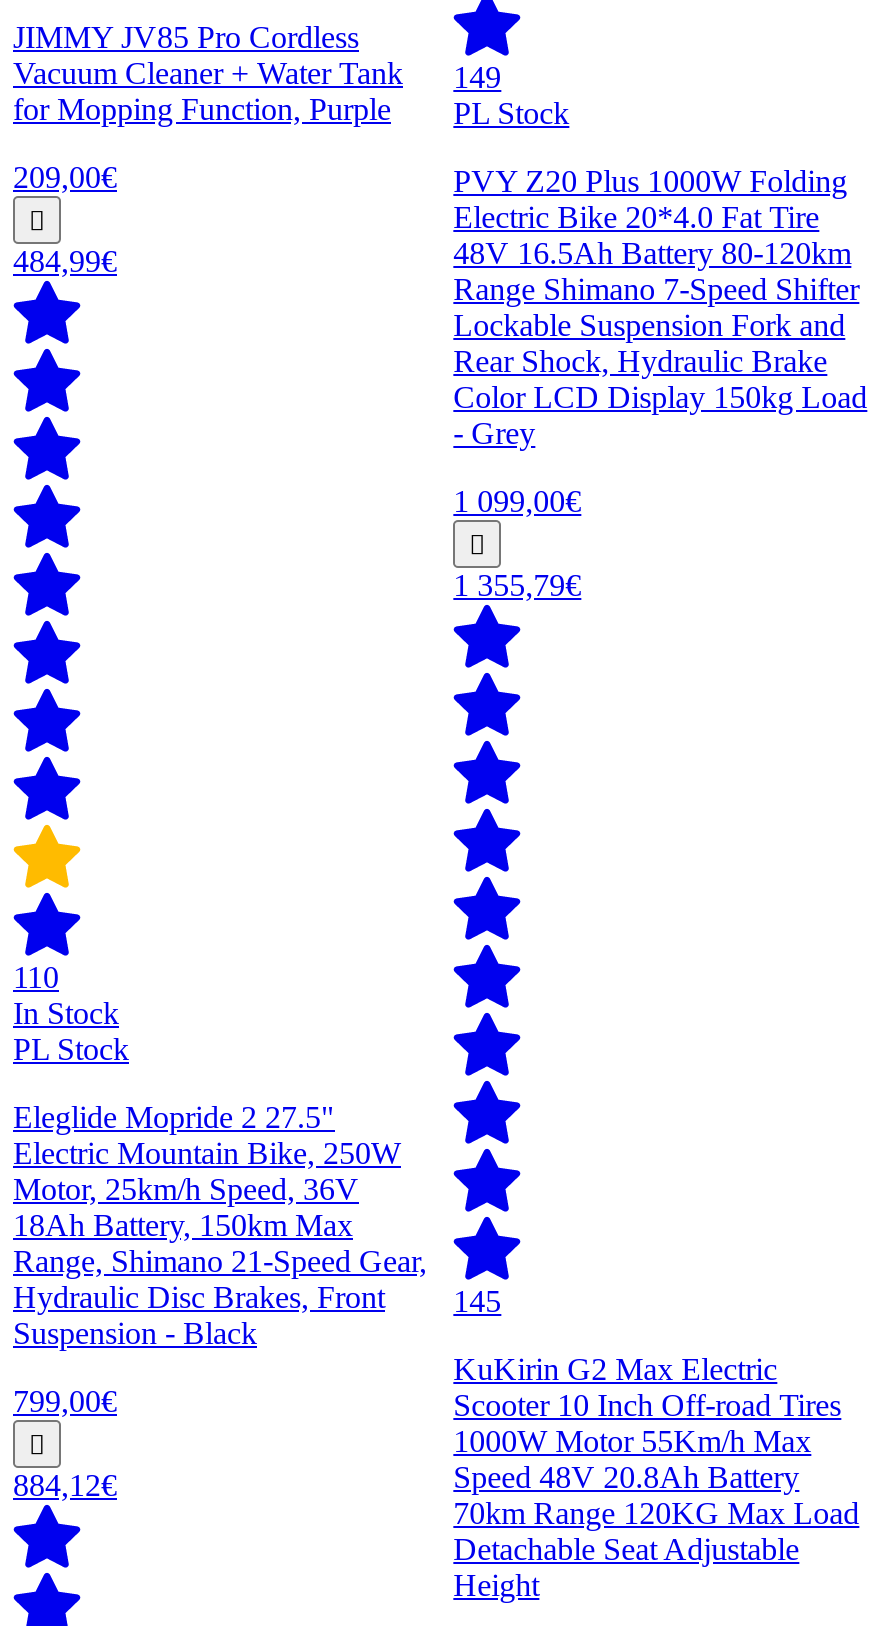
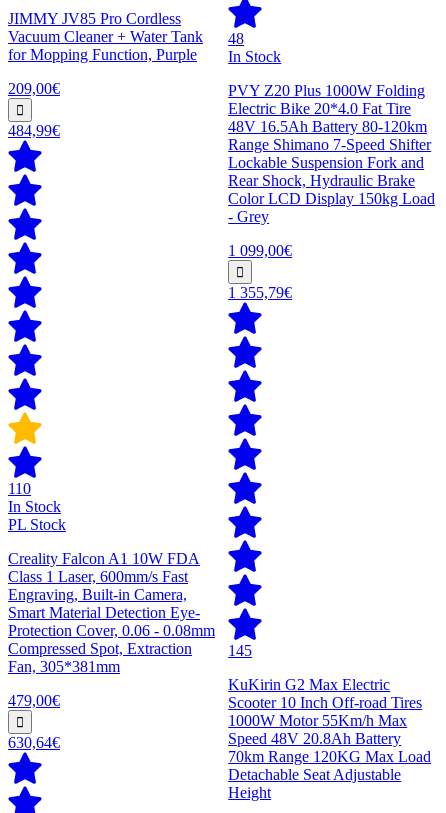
- 149
- PL Stock
+ 48
+ In Stock

- Eleglide Mopride 2 27.5"
- Electric Mountain Bike, 250W
- Motor, 25km/h Speed, 36V
- 18Ah Battery, 150km Max
- Range, Shimano 21-Speed Gear,
- Hydraulic Disc Brakes, Front
- Suspension - Black
+ Creality Falcon A1 10W FDA
+ Class 1 Laser, 600mm/s Fast
+ Engraving, Built-in Camera,
+ Smart Material Detection Eye-
+ Protection Cover, 0.06 - 0.08mm
+ Compressed Spot, Extraction
+ Fan, 305*381mm

- 799,00€
+ 479,00€

- 884,12€
+ 630,64€
